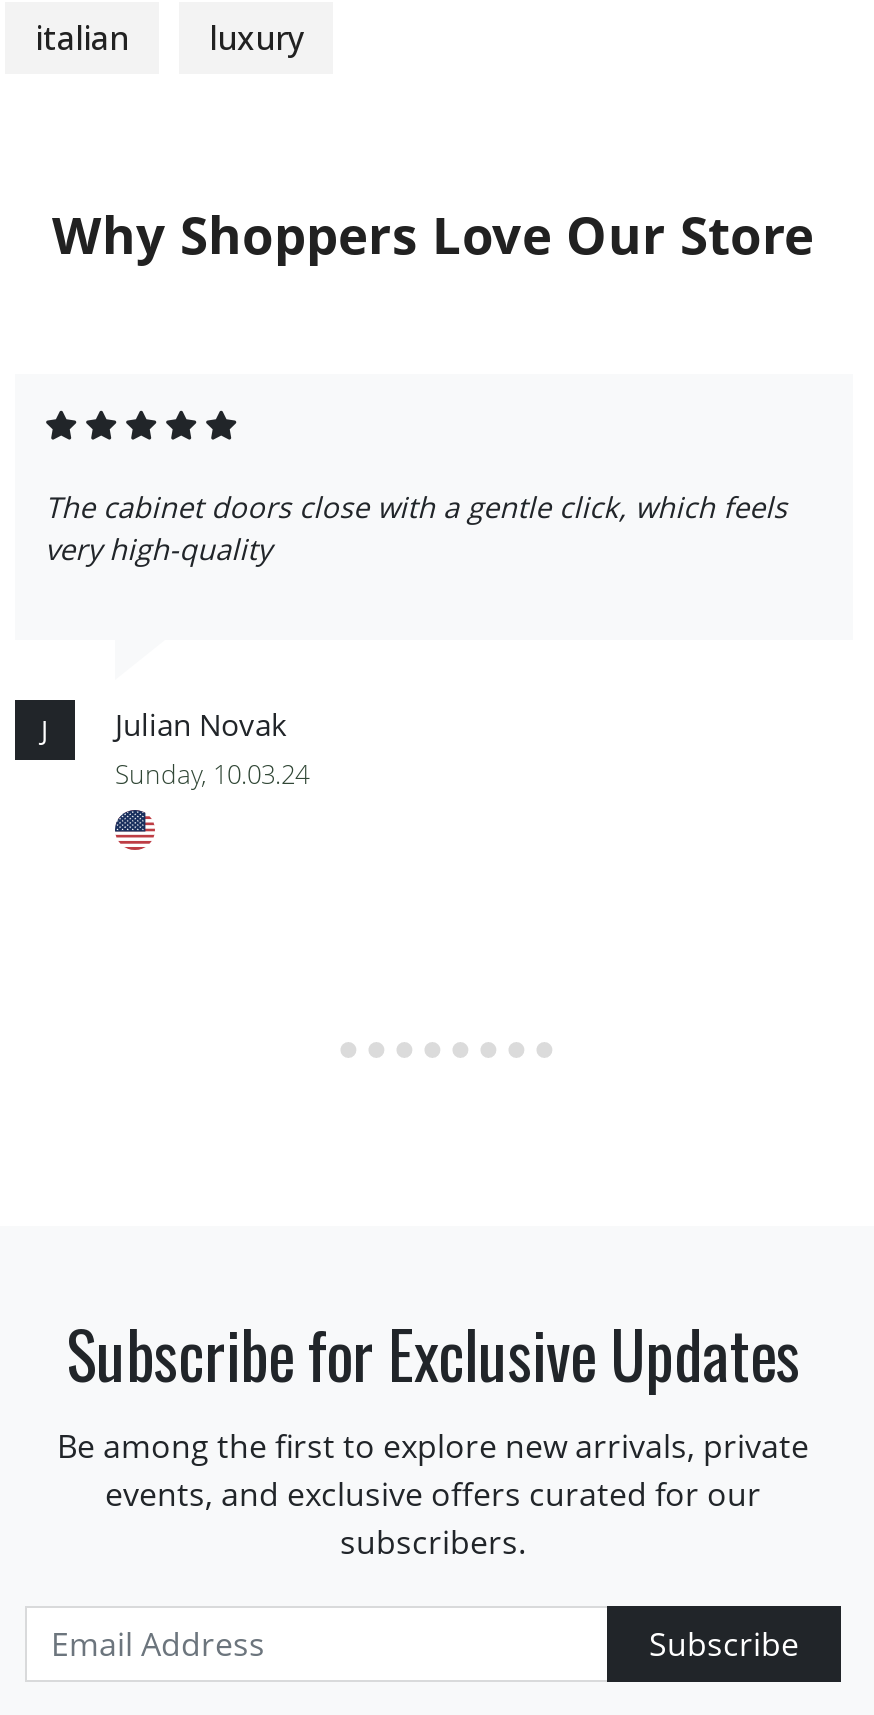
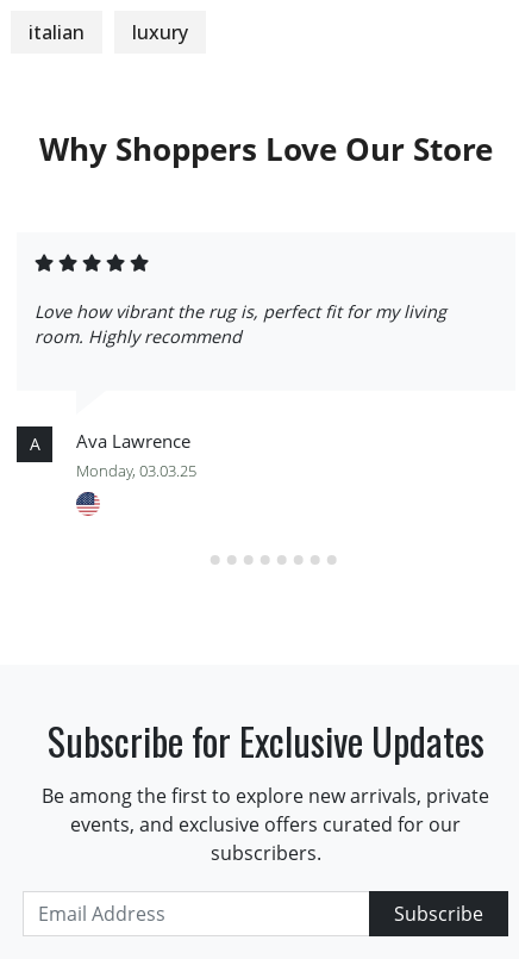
- The cabinet doors close with a gentle click, which feels
- very high-quality
+ Love how vibrant the rug is, perfect fit for my living
+ room. Highly recommend

- J
- Julian Novak
- Sunday, 10.03.24
+ A
+ Ava Lawrence
+ Monday, 03.03.25
